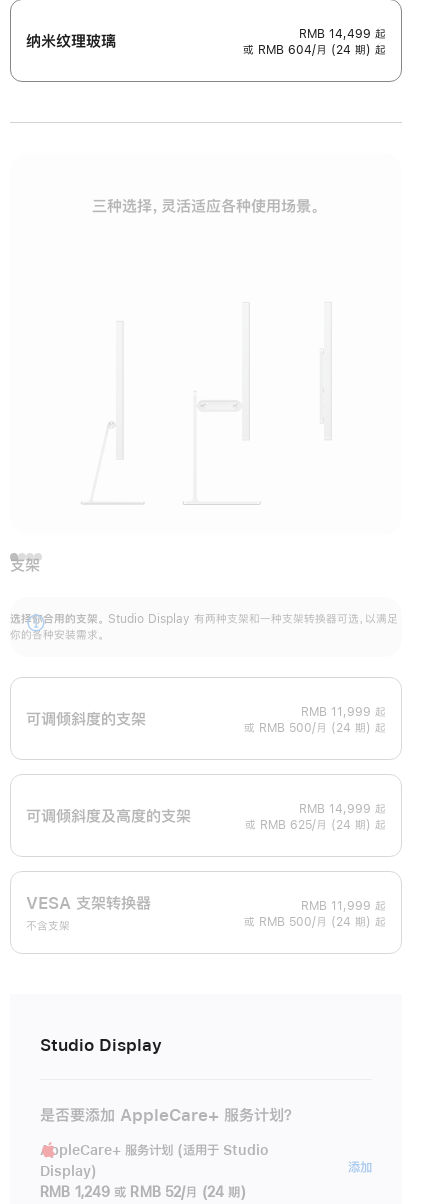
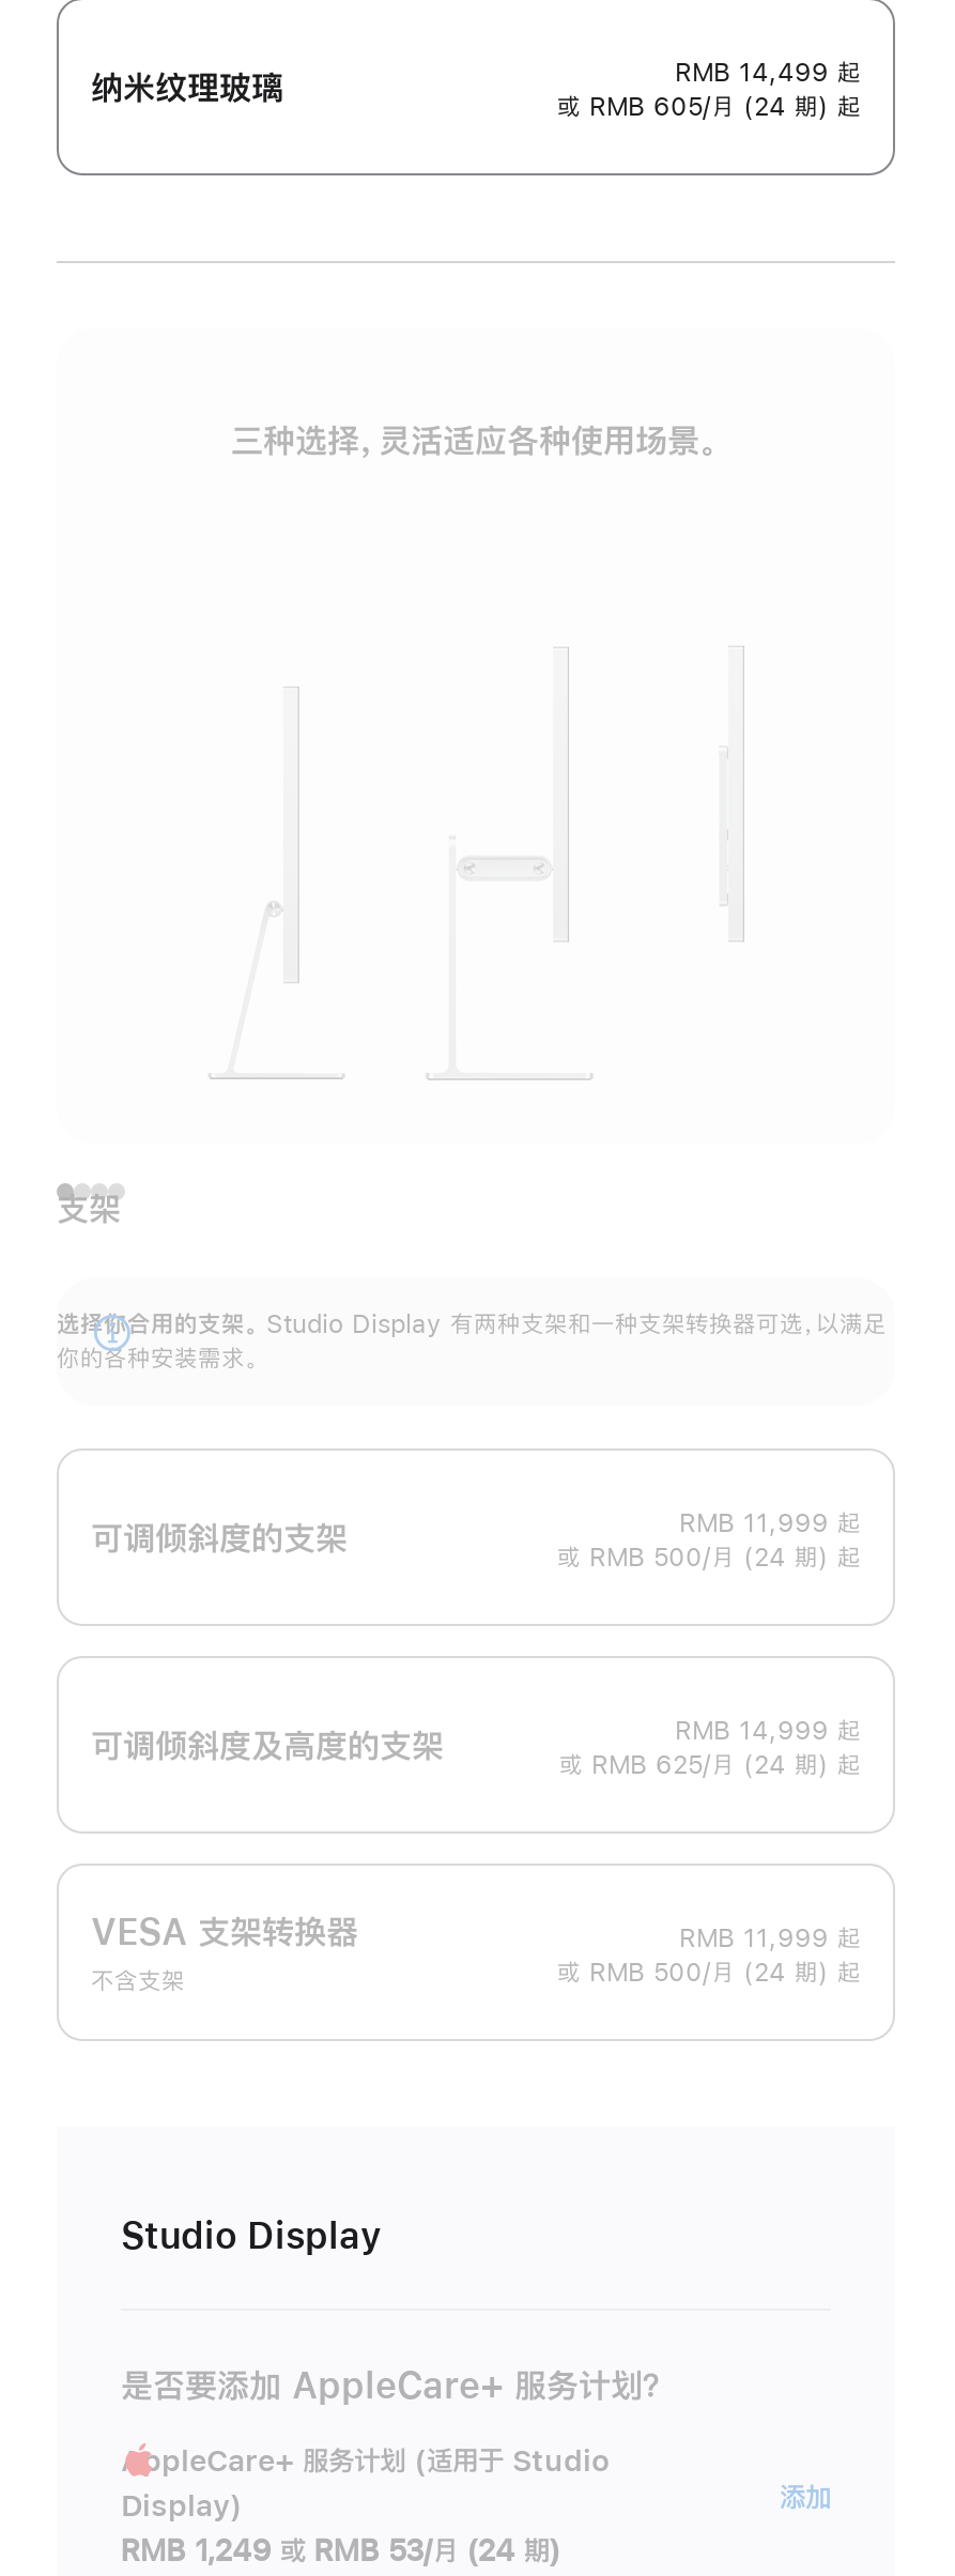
- 或 RMB 604/月 (24 期) 起
+ 或 RMB 605/月 (24 期) 起

- RMB 1,249 或 RMB 52/月 (24 期)
+ RMB 1,249 或 RMB 53/月 (24 期)
